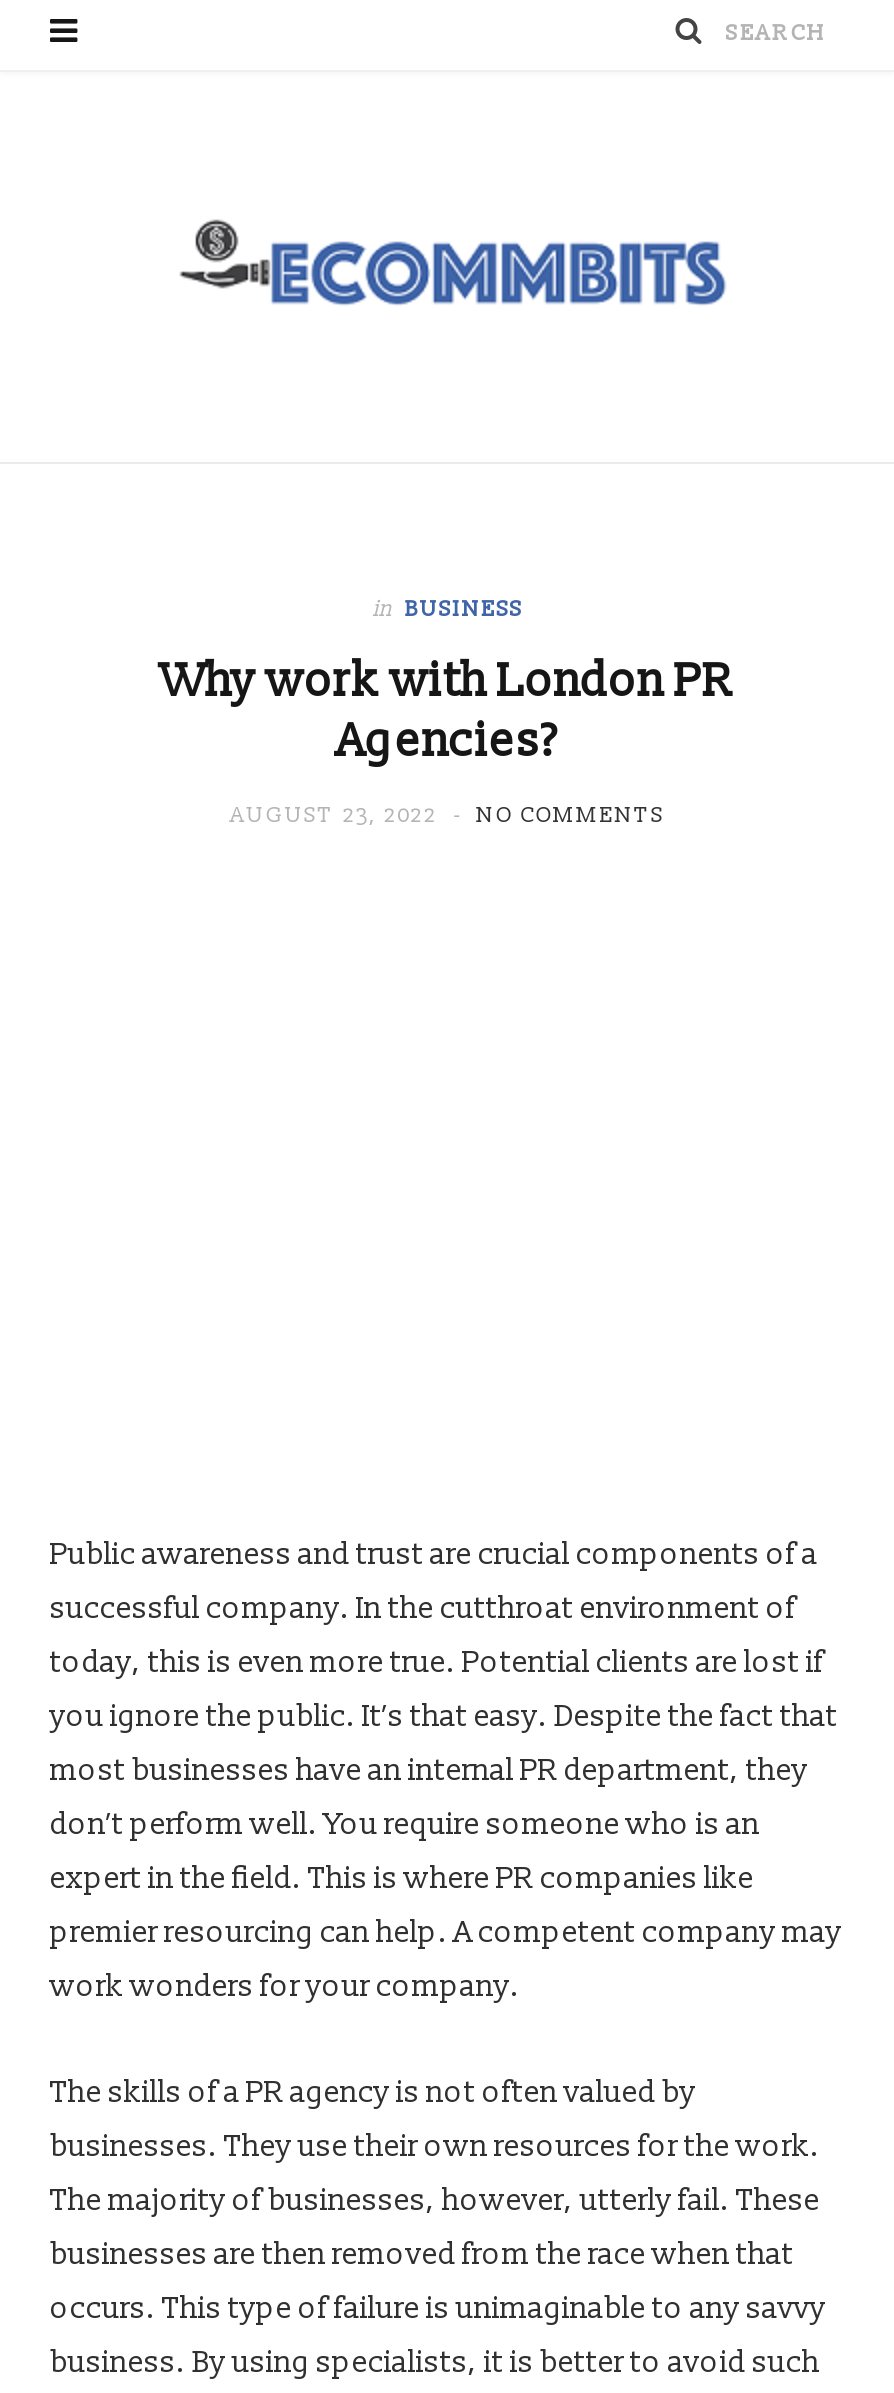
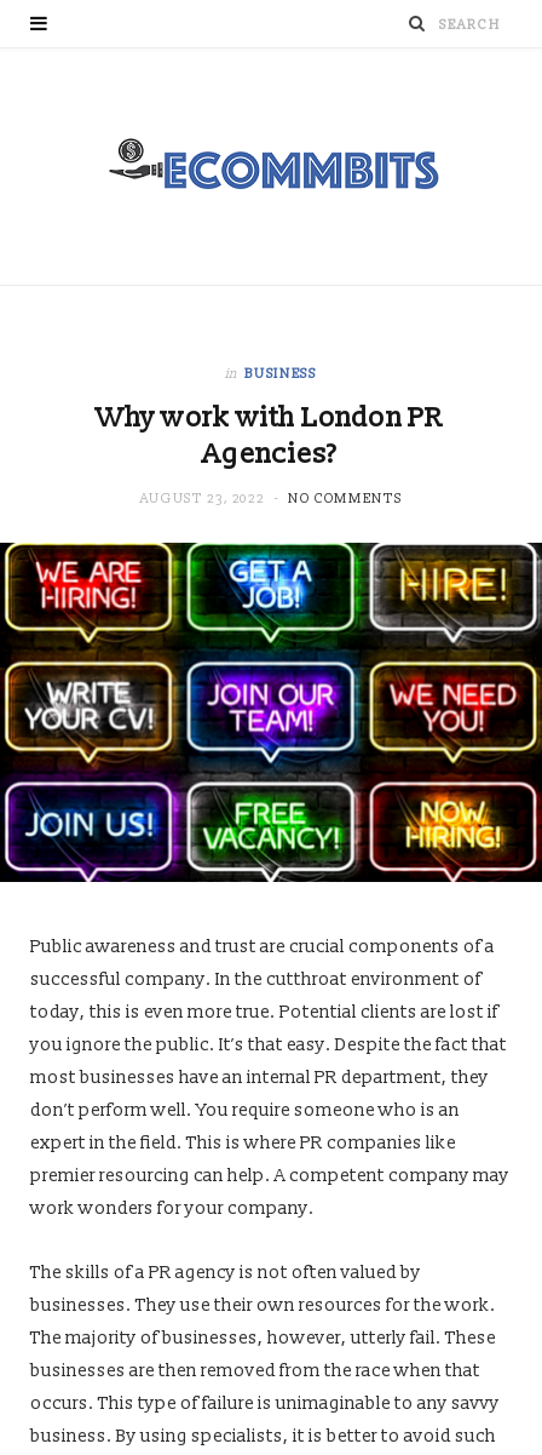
+ [image]
